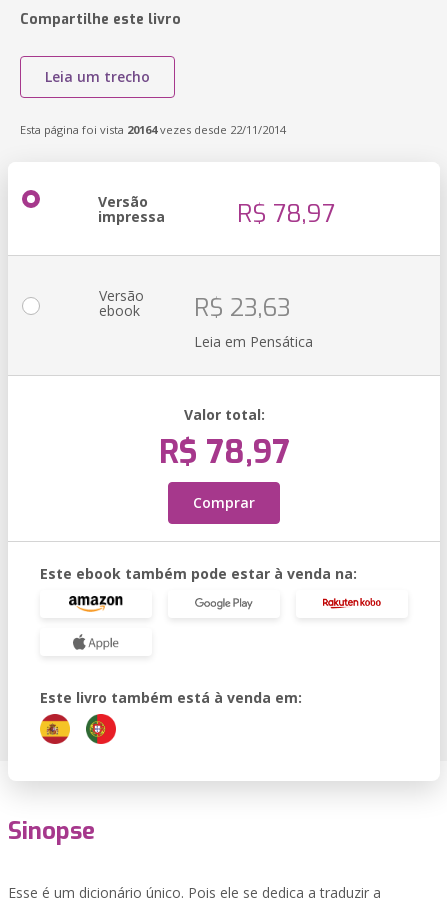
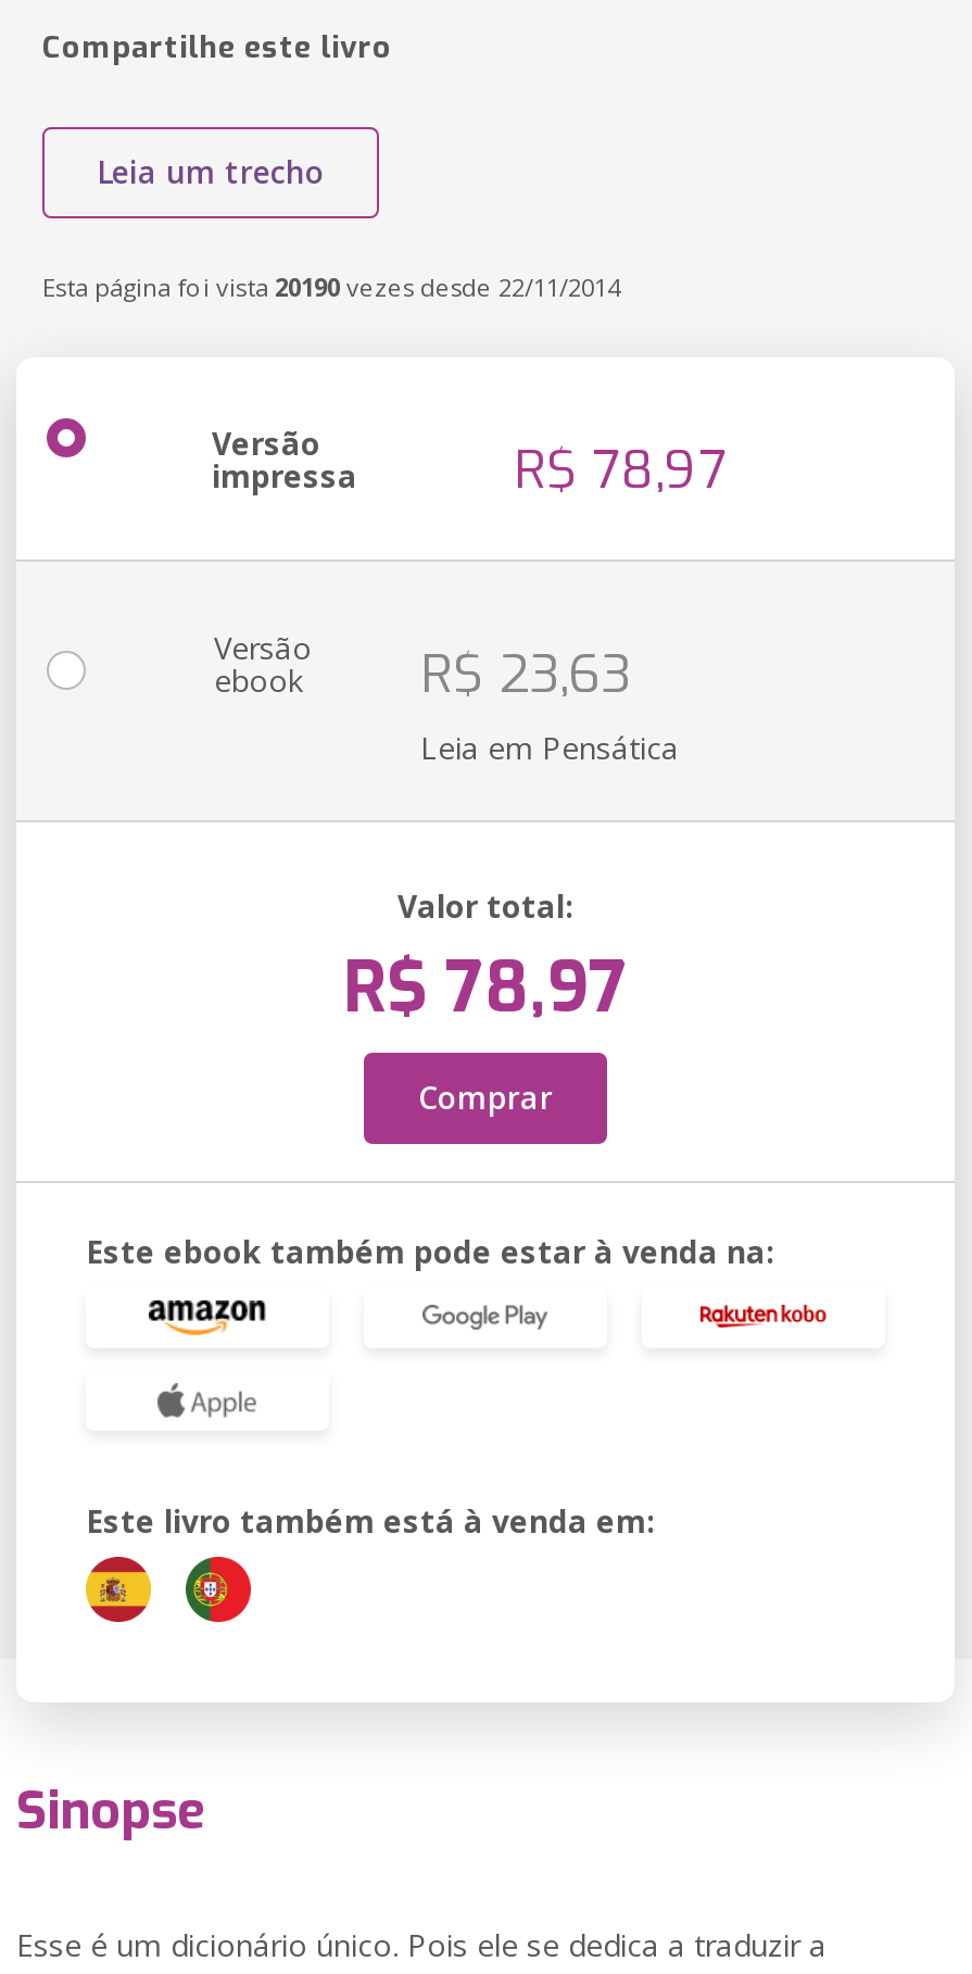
- Esta página foi vista 20164 vezes desde 22/11/2014
+ Esta página foi vista 20190 vezes desde 22/11/2014
